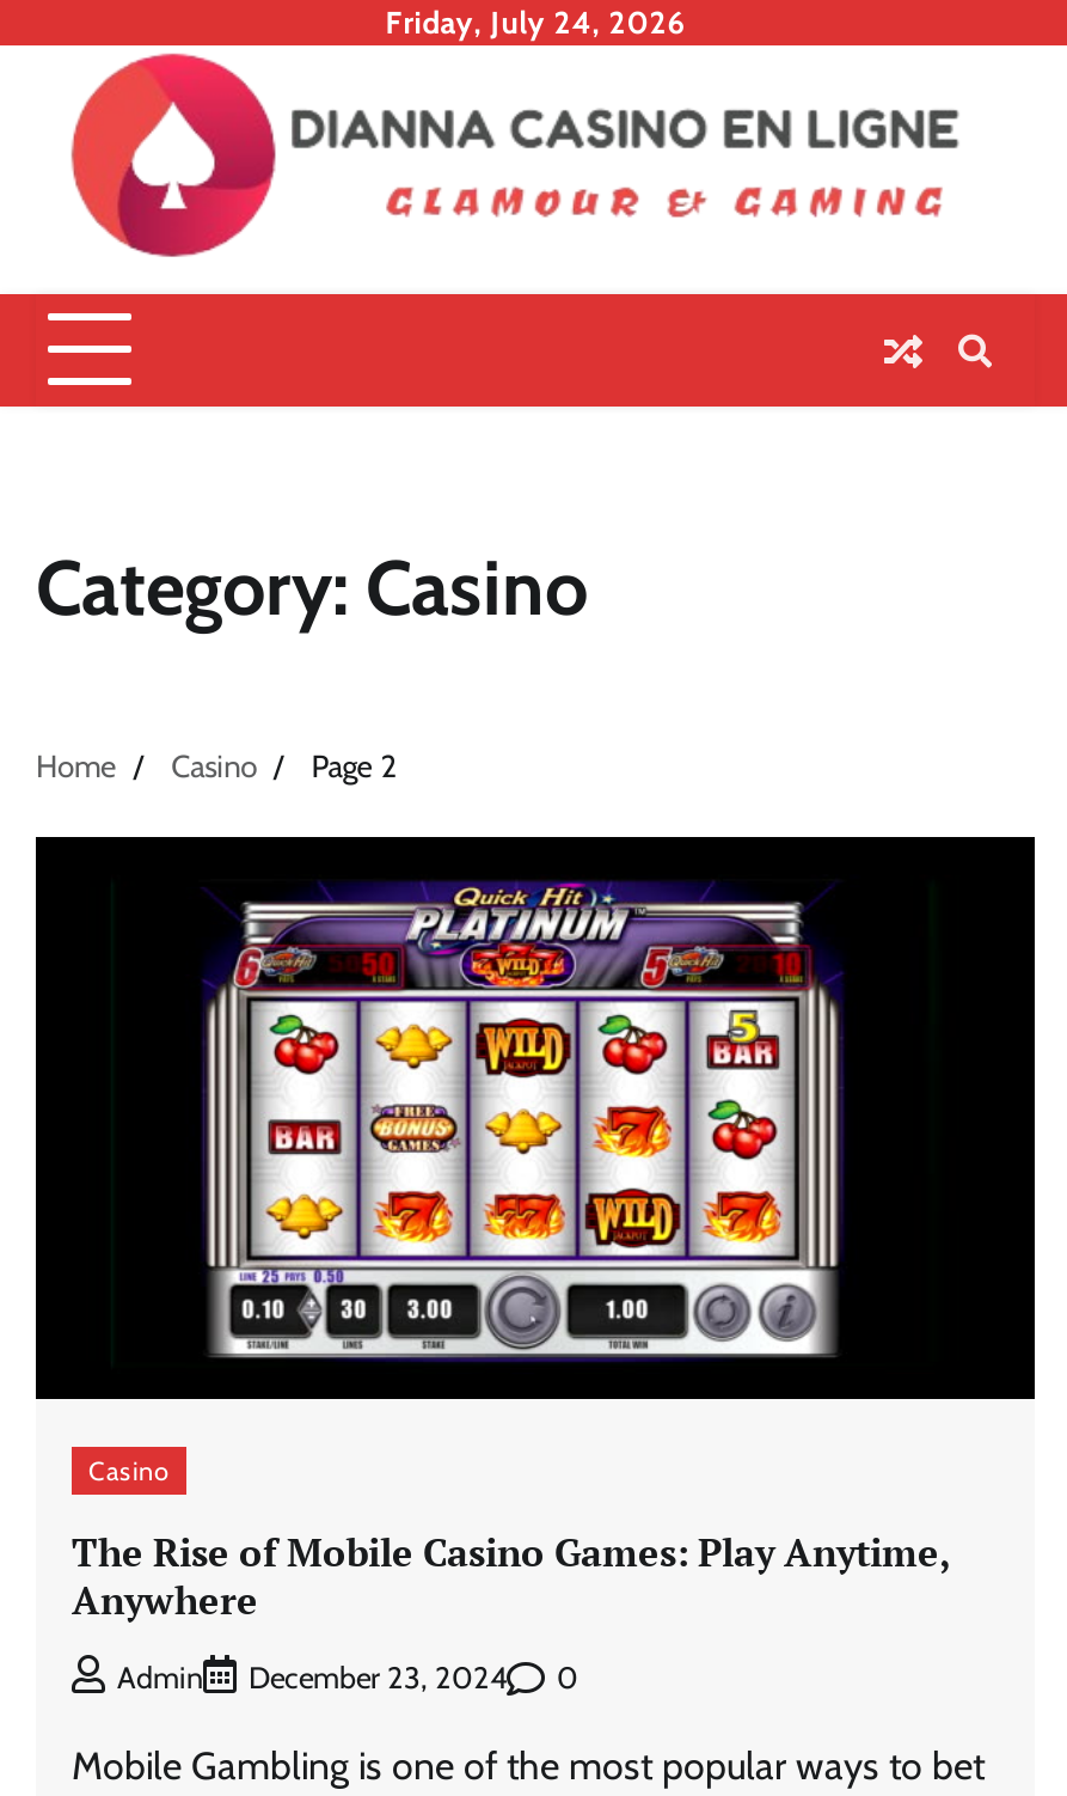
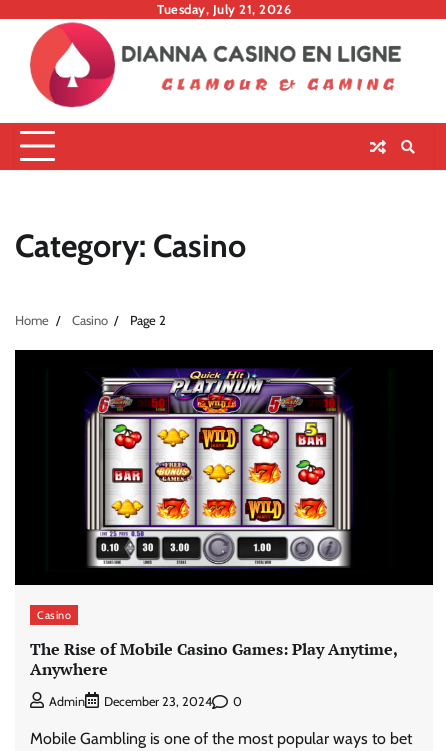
- Friday, July 24, 2026
+ Tuesday, July 21, 2026
